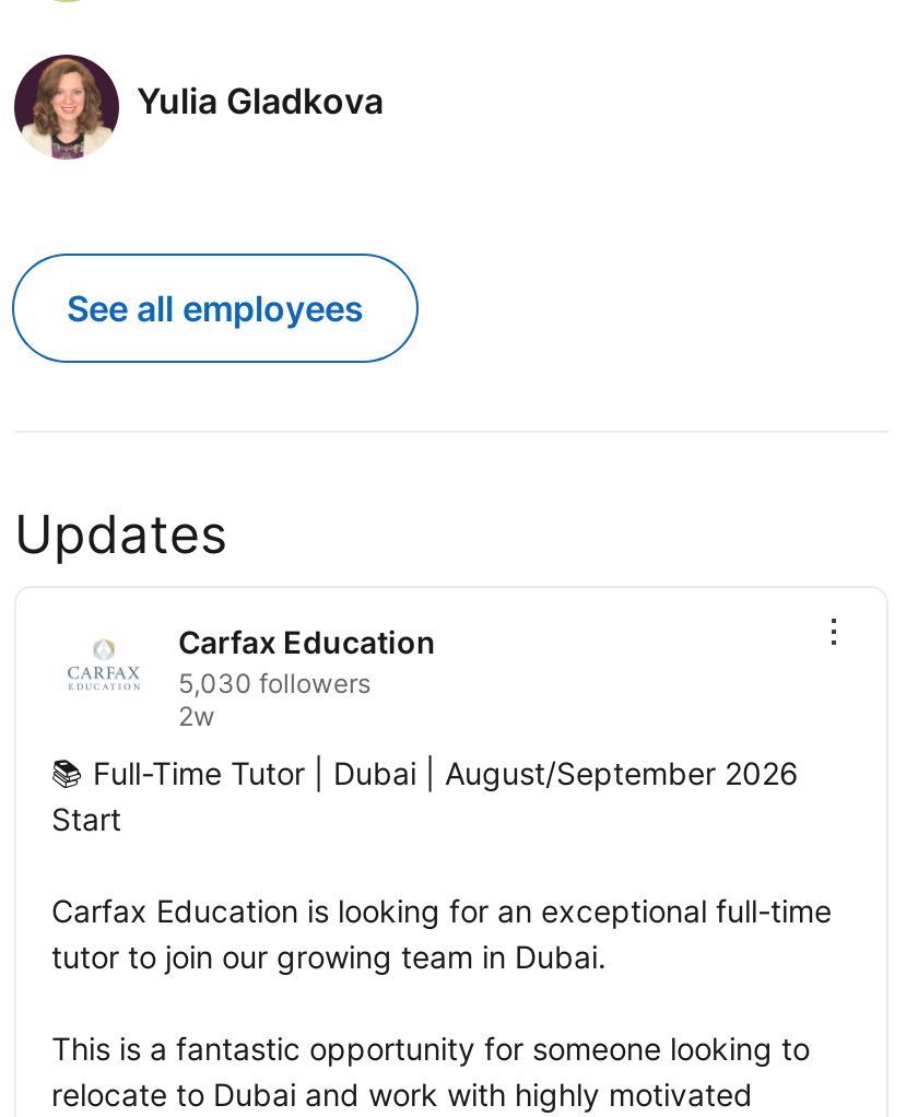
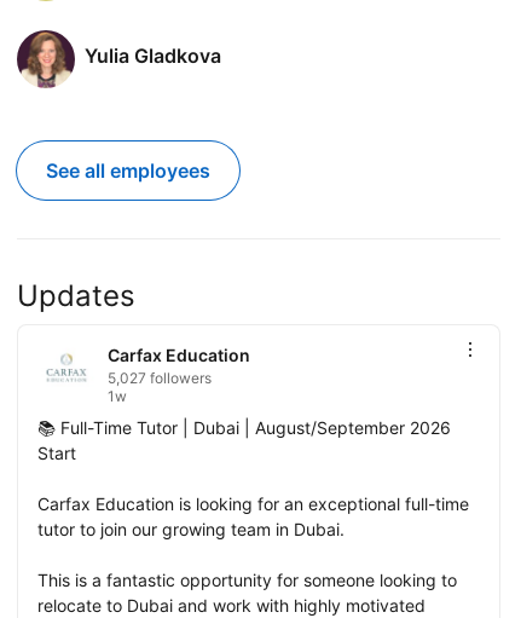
- 5,030 followers
- 2w
+ 5,027 followers
+ 1w
